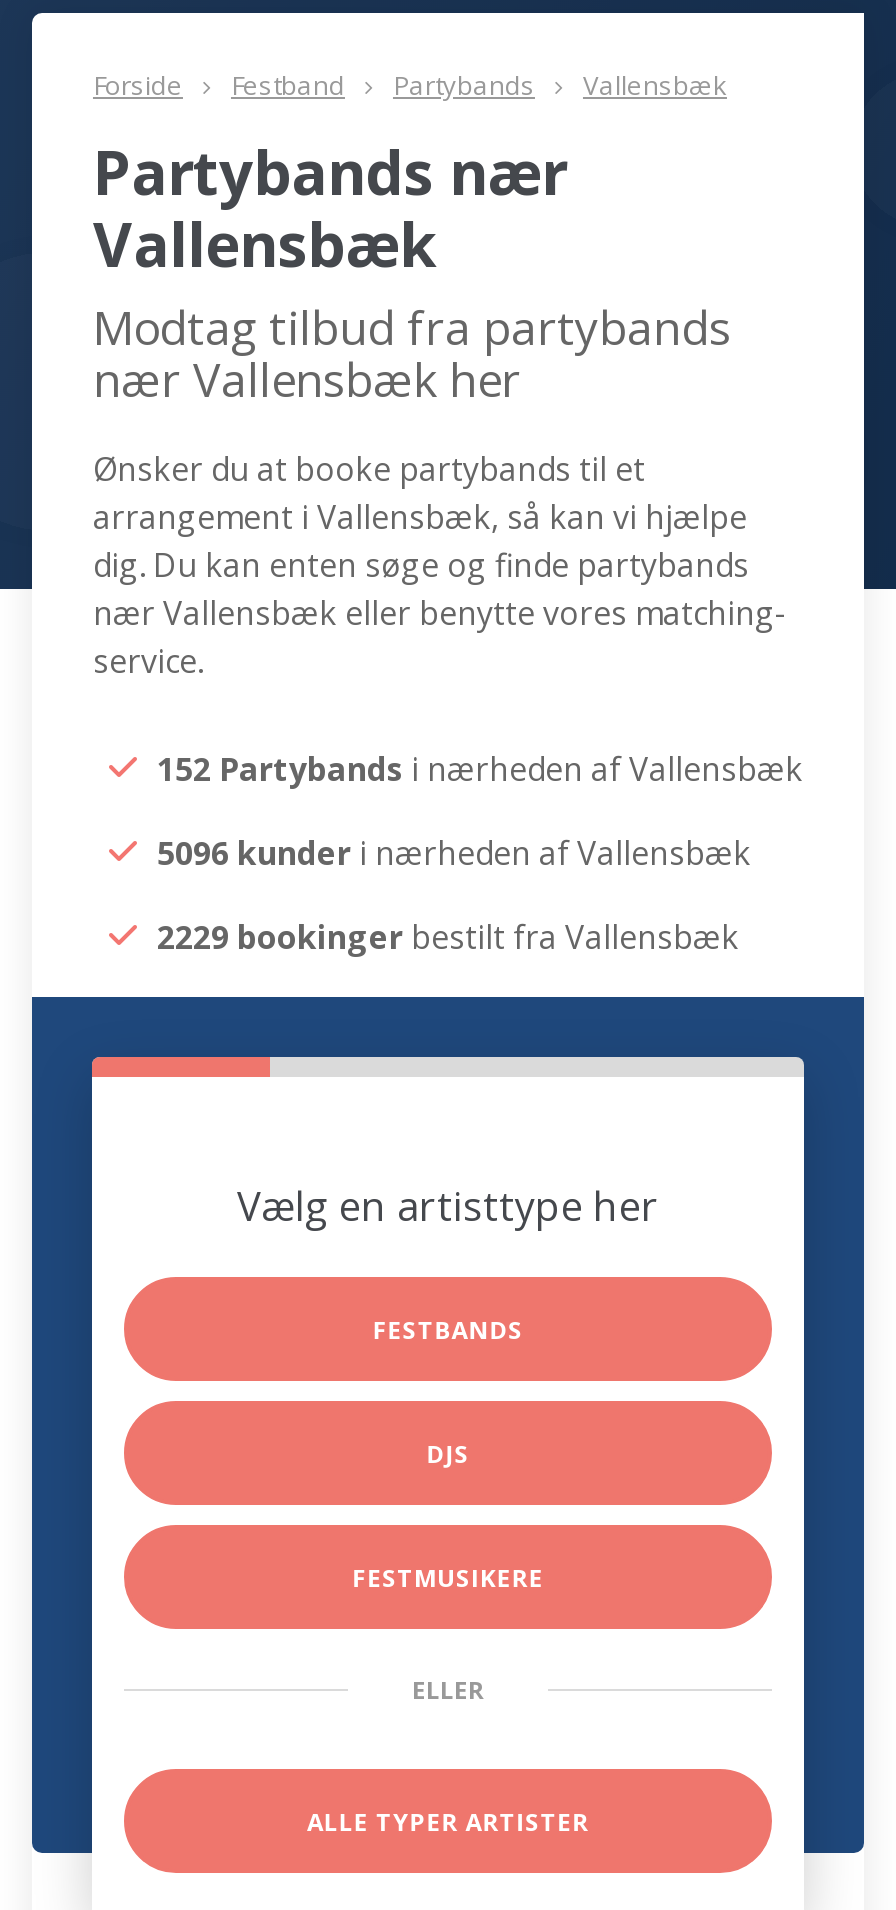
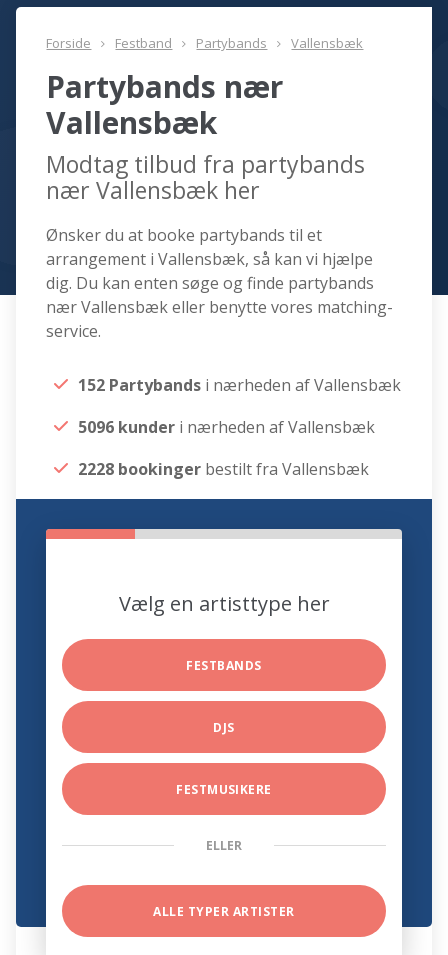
- 2229 bookinger bestilt fra Vallensbæk
+ 2228 bookinger bestilt fra Vallensbæk
